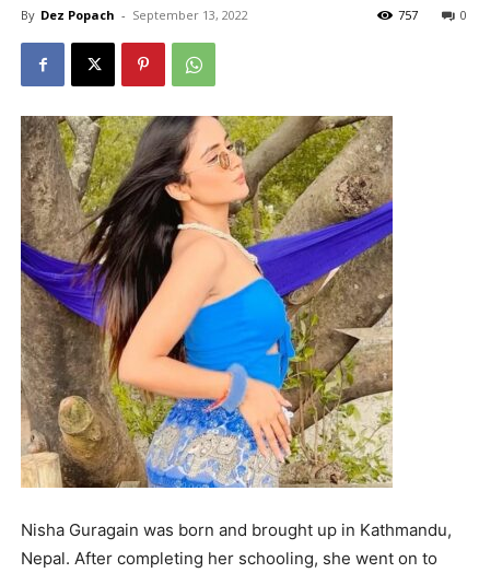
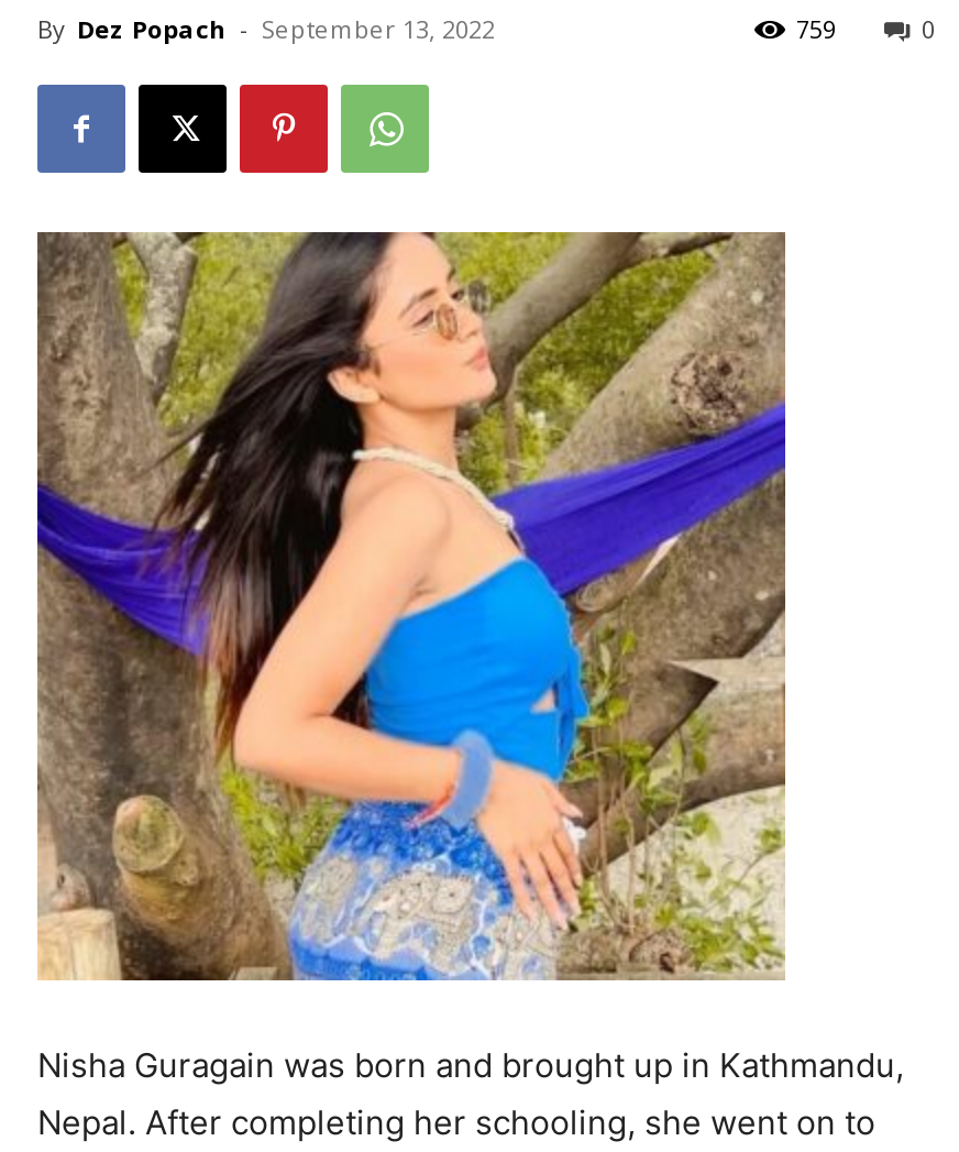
- 757
+ 759
